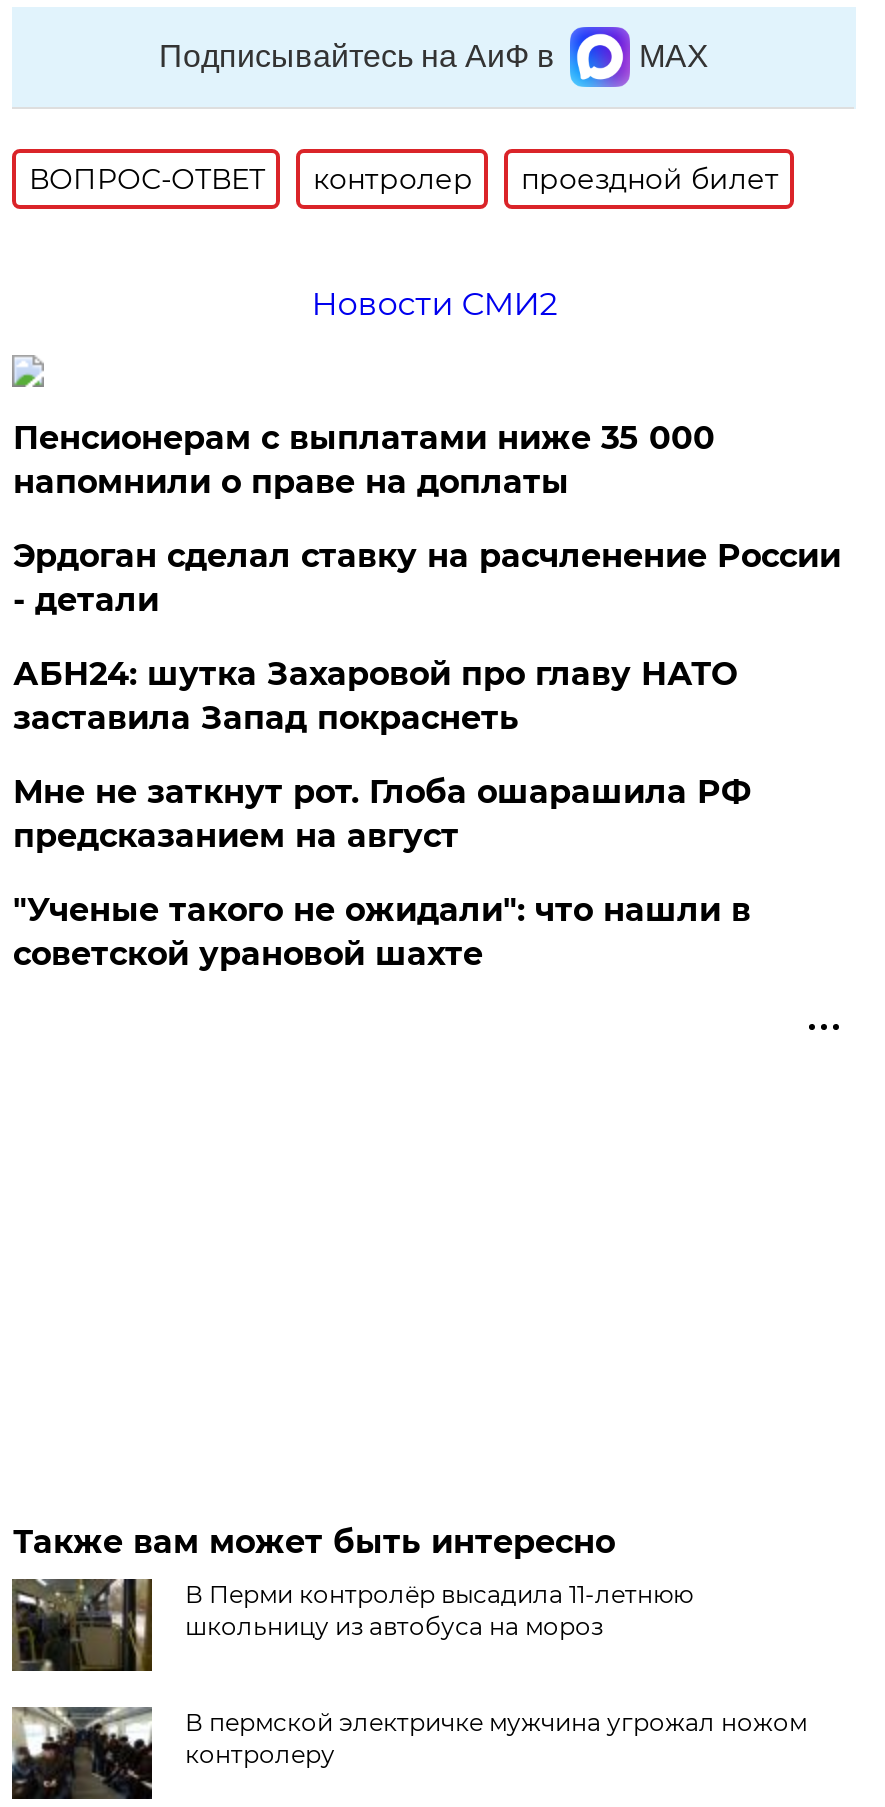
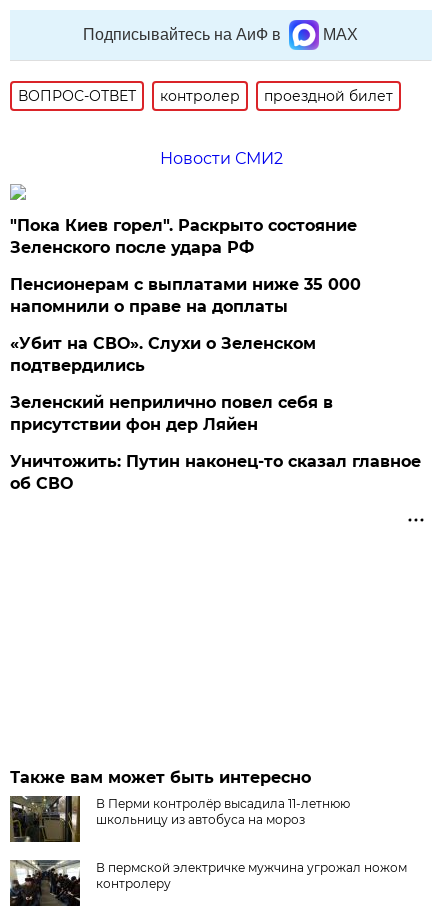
+ "Пока Киев горел". Раскрыто состояние
+ Зеленского после удара РФ

moved down: Пенсионерам с выплатами ниже 35 000 | напомнили о праве на доплаты

- Эрдоган сделал ставку на расчленение России
- - детали
- АБН24: шутка Захаровой про главу НАТО
- заставила Запад покраснеть
- Мне не заткнут рот. Глоба ошарашила РФ
- предсказанием на август
- "Ученые такого не ожидали": что нашли в
- советской урановой шахте
+ «Убит на СВО». Слухи о Зеленском
+ подтвердились
+ Зеленский неприлично повел cебя в
+ присутствии фон дер Ляйен
+ Уничтожить: Путин наконец-то сказал главное
+ об СВО
